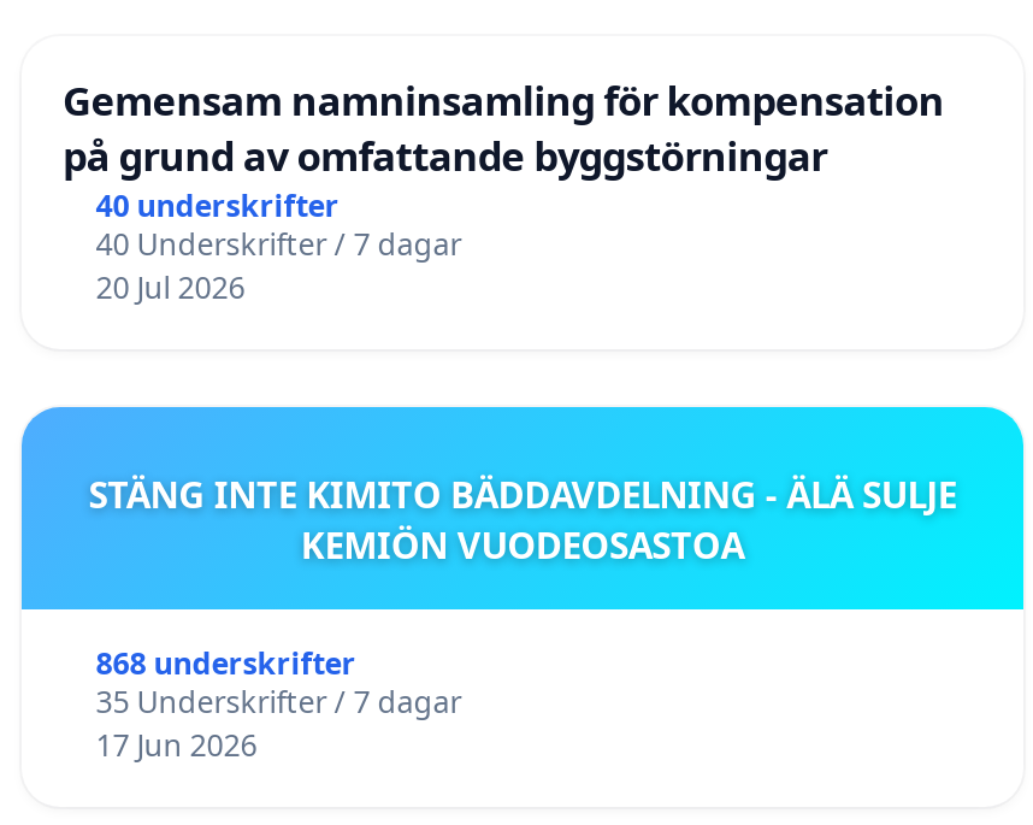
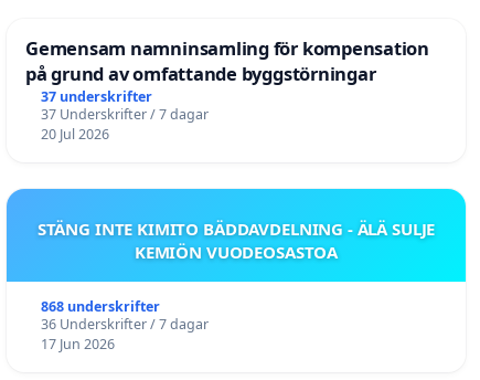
- 40 underskrifter
+ 37 underskrifter

- 40 Underskrifter / 7 dagar
+ 37 Underskrifter / 7 dagar

- 35 Underskrifter / 7 dagar
+ 36 Underskrifter / 7 dagar
